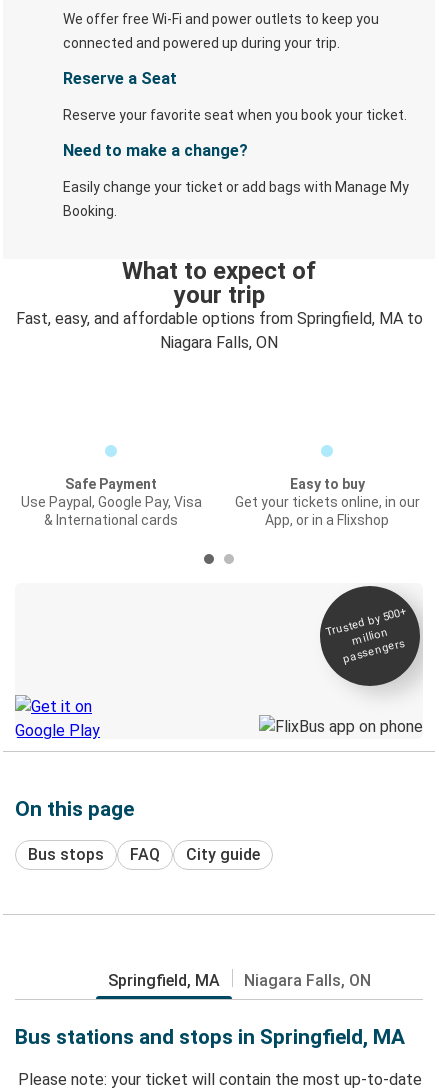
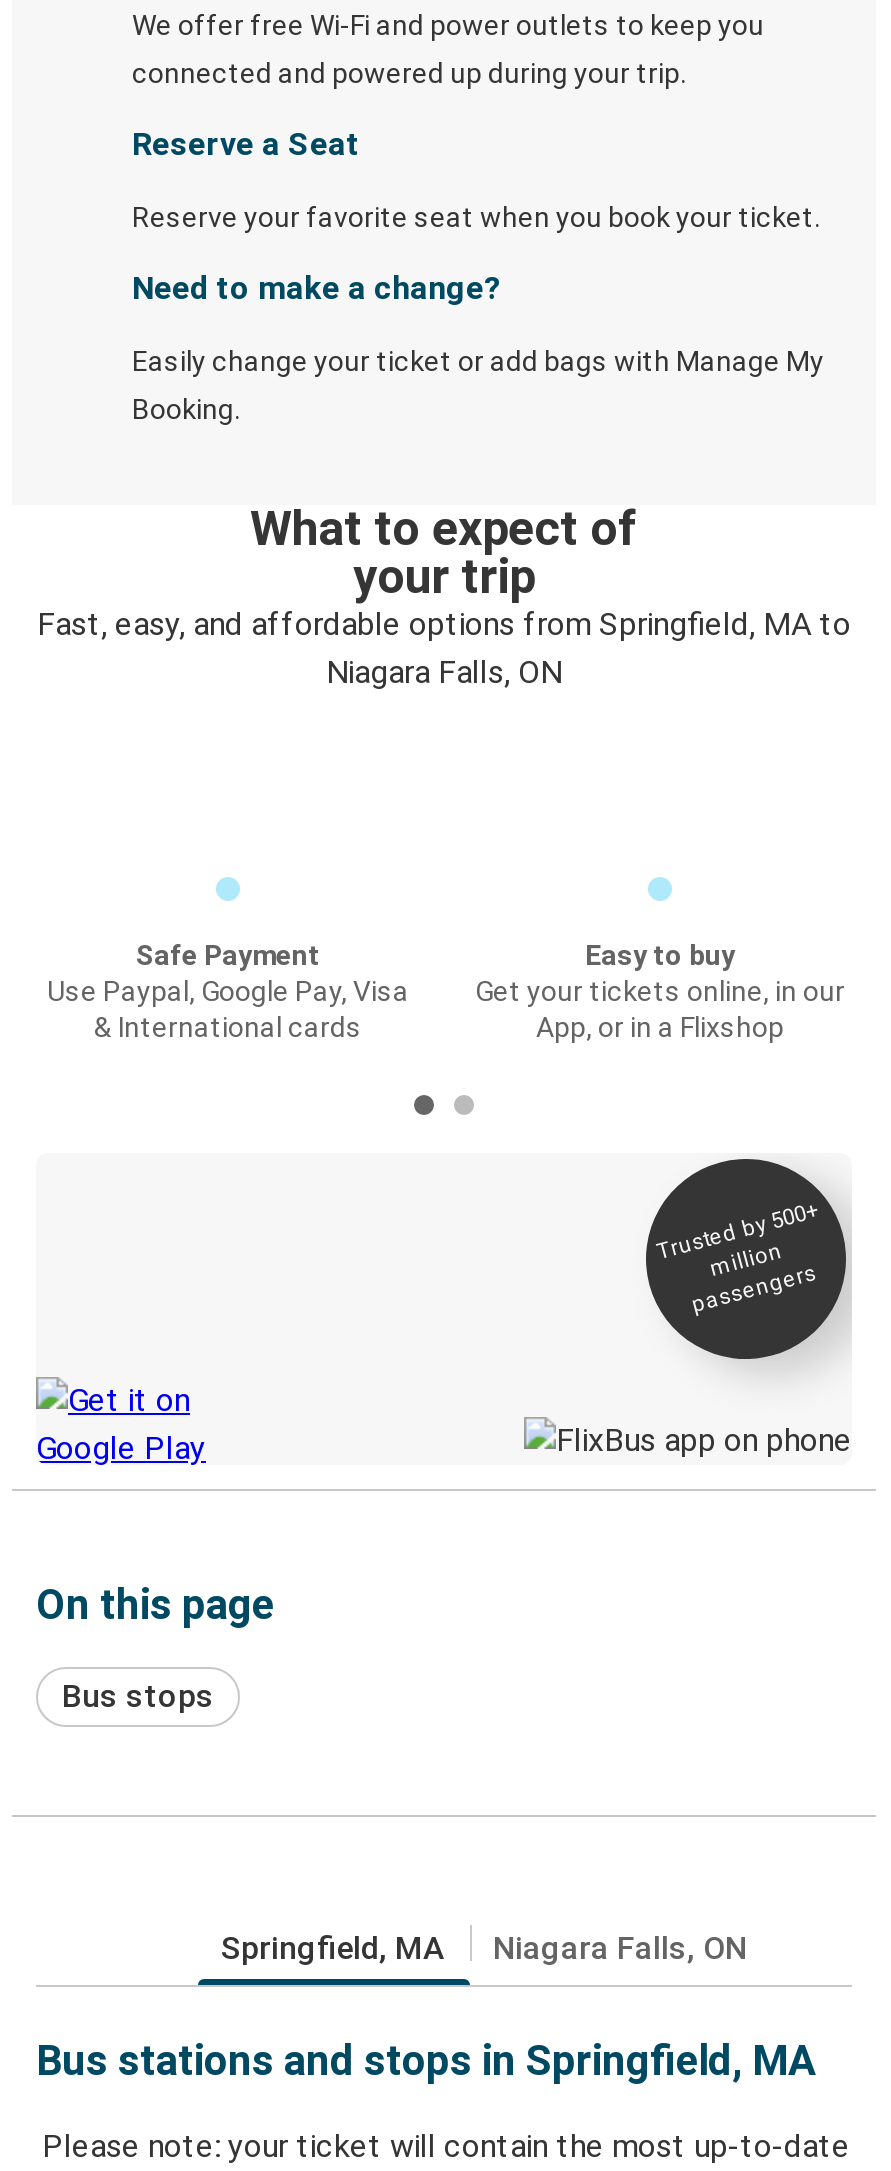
- FAQ
- City guide
